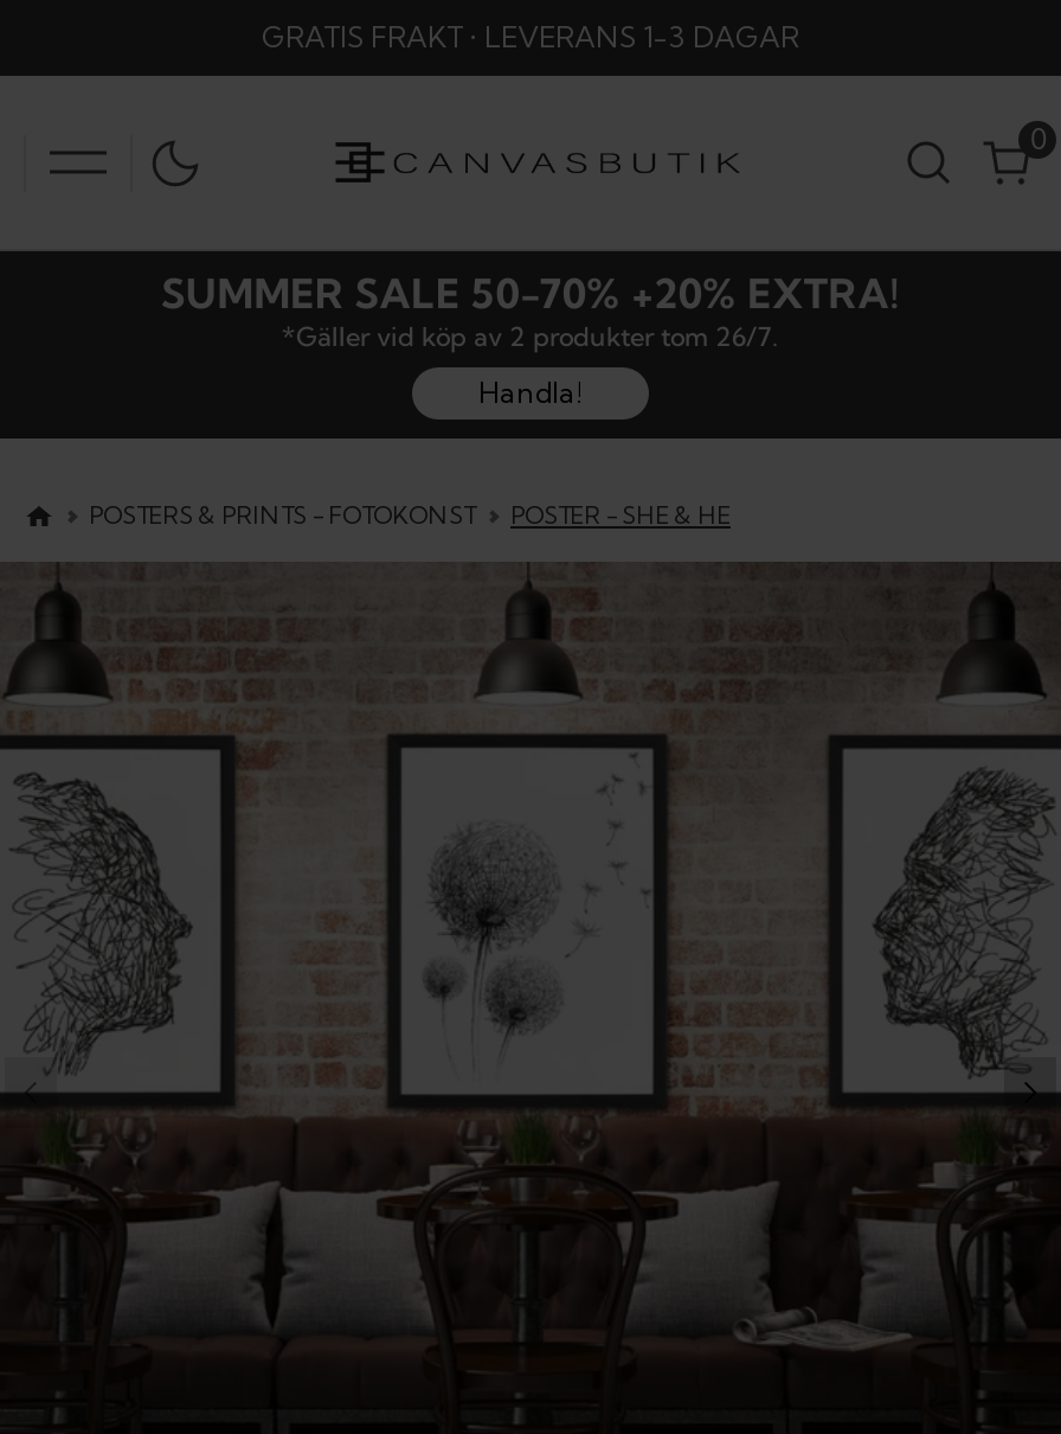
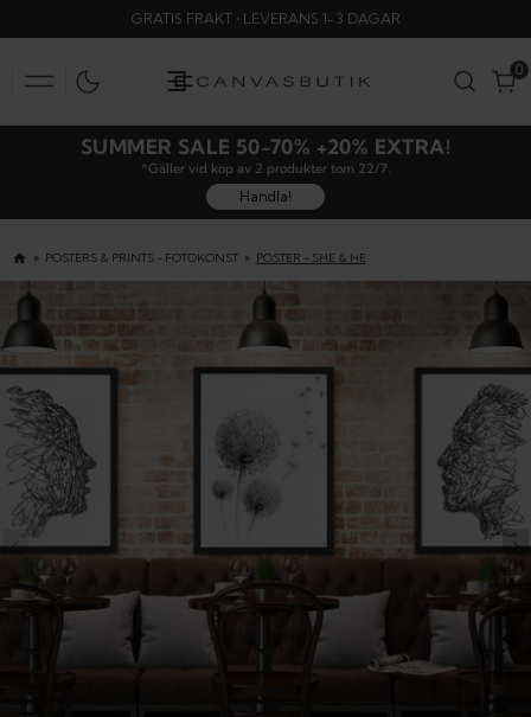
- *Gäller vid köp av 2 produkter tom 26/7.
+ *Gäller vid köp av 2 produkter tom 22/7.
